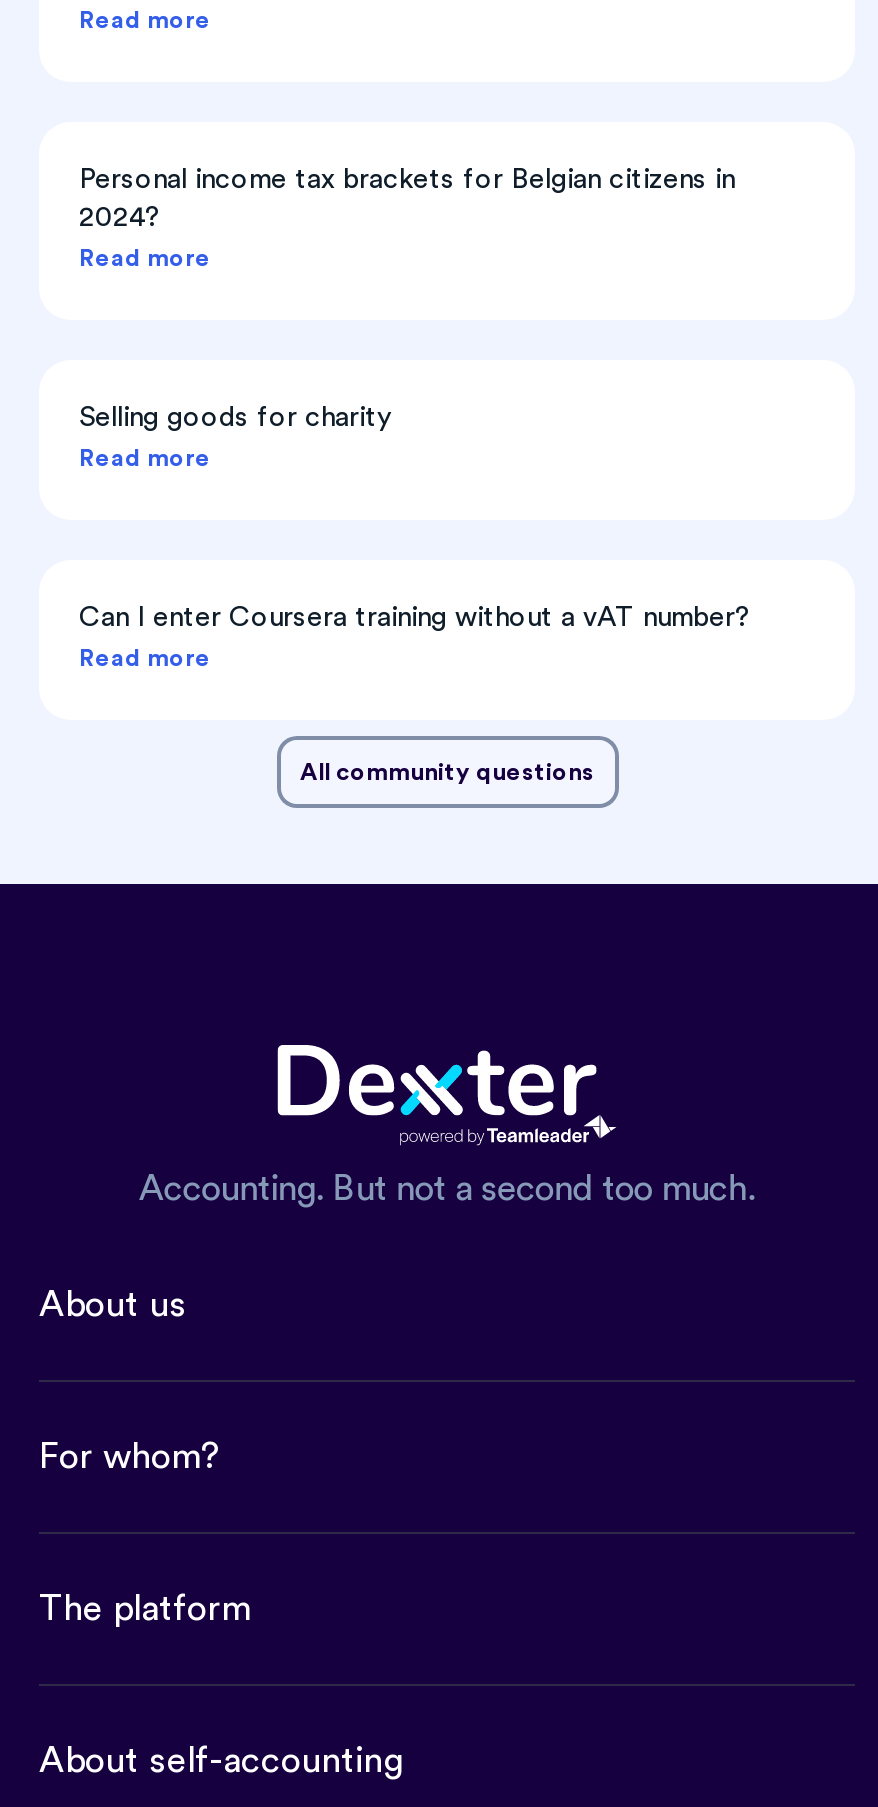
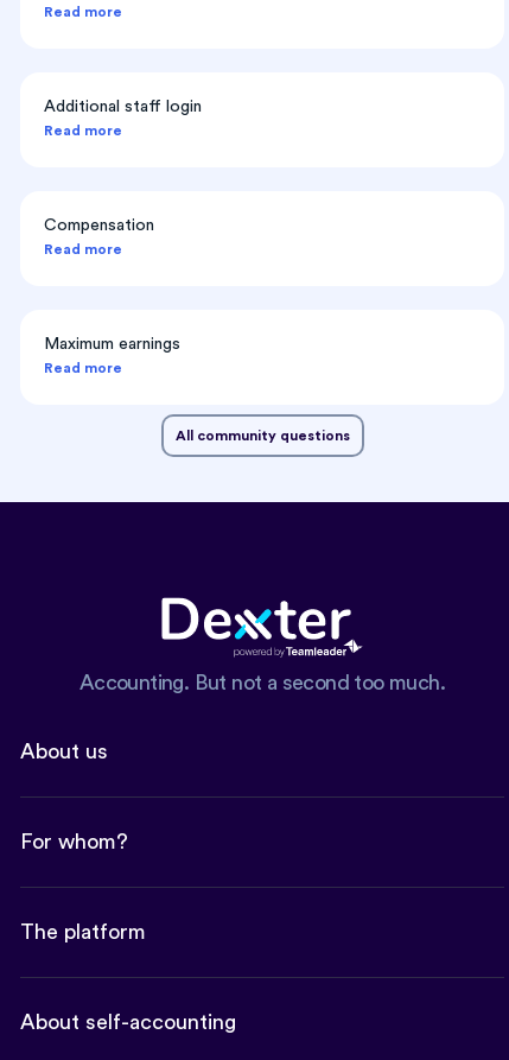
- Personal income tax brackets for Belgian citizens in
- 2024?
+ Additional staff login

- Selling goods for charity
+ Compensation

- Can I enter Coursera training without a vAT number?
+ Maximum earnings
